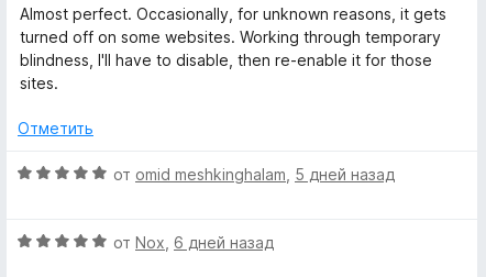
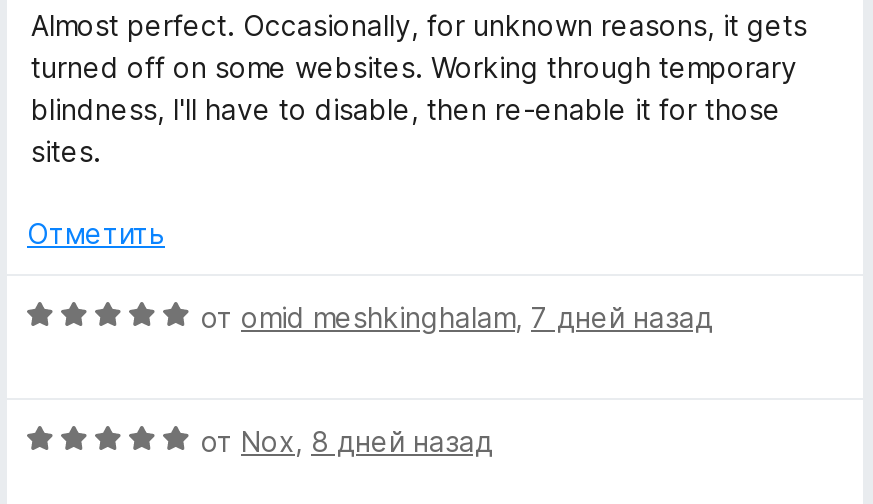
- от omid meshkinghalam, 5 дней назад
+ от omid meshkinghalam, 7 дней назад

- от Nox, 6 дней назад
+ от Nox, 8 дней назад
